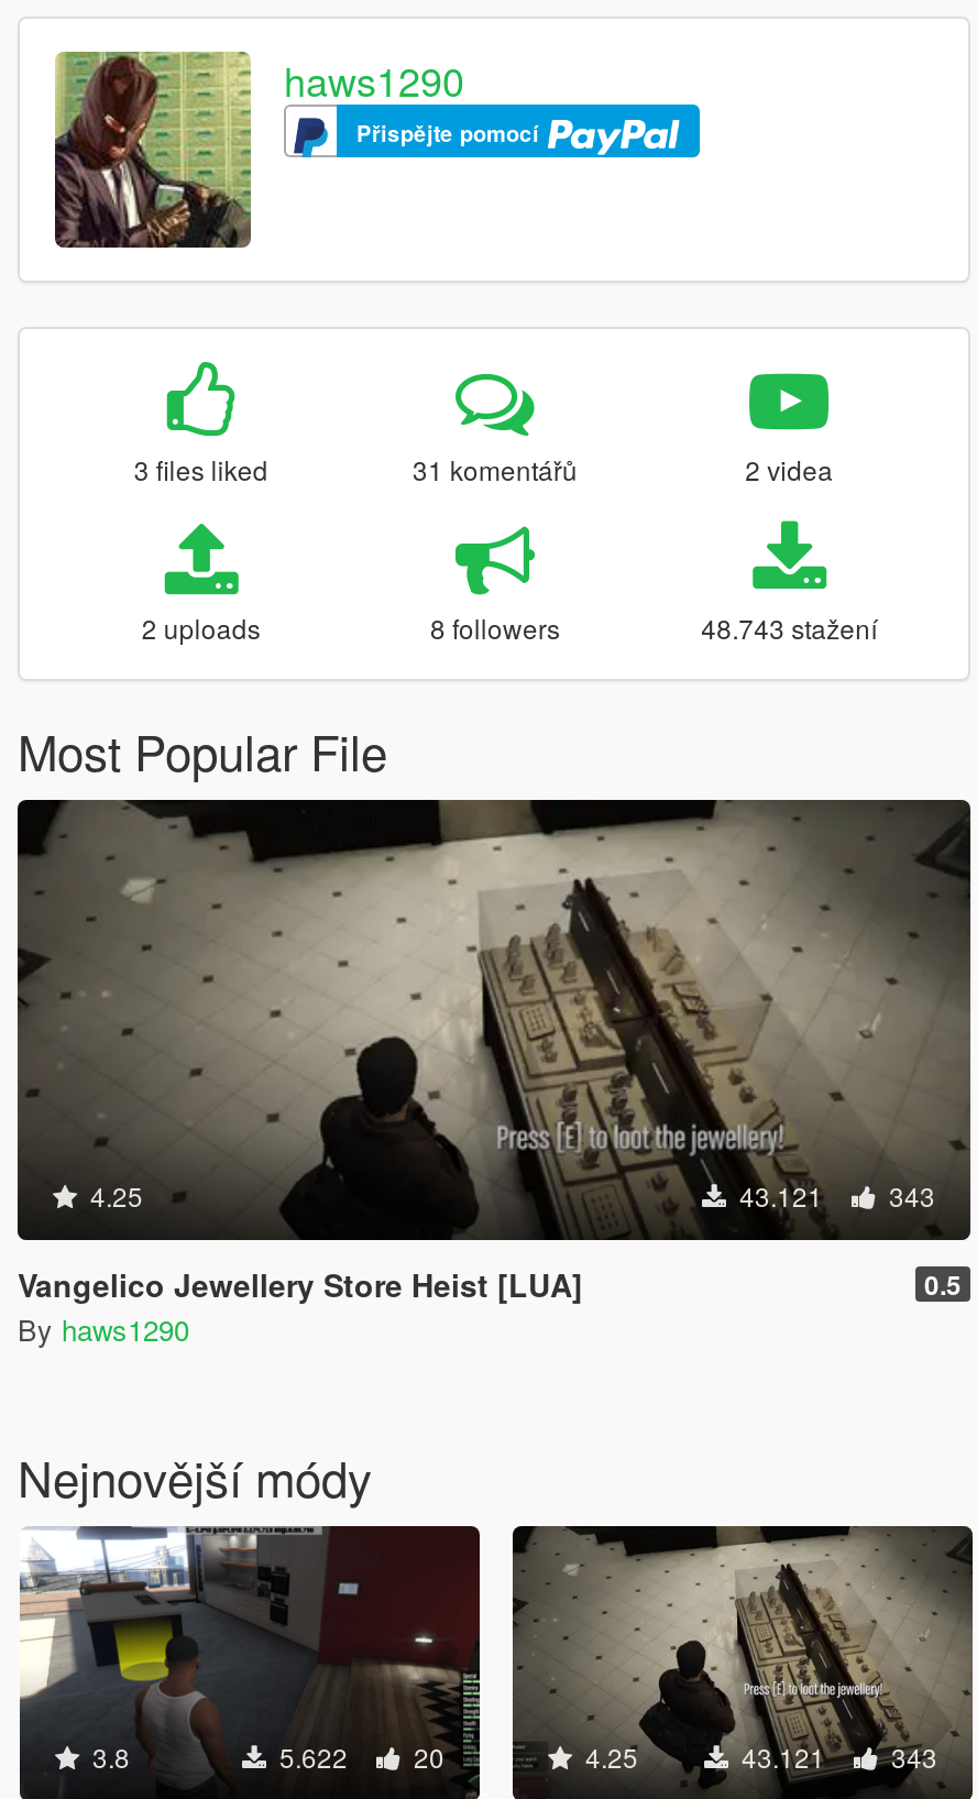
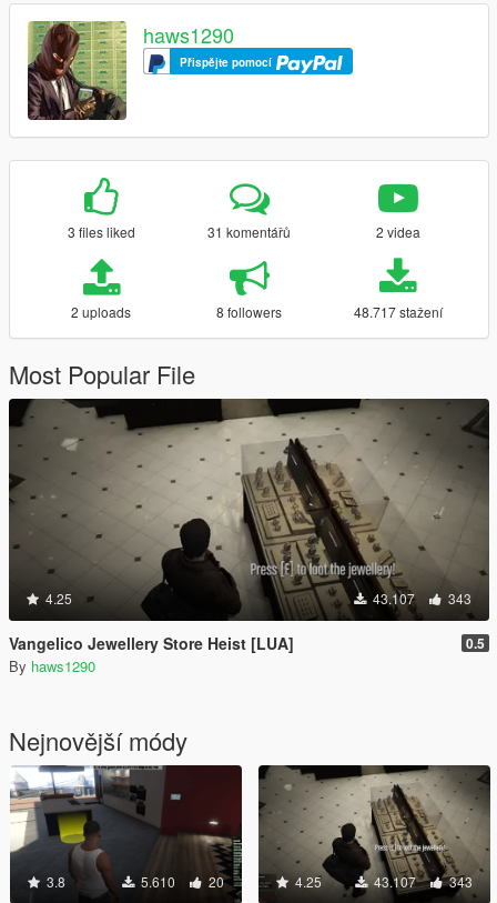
- 48.743 stažení
+ 48.717 stažení

- 43.121 343
+ 43.107 343

- 5.622 20
+ 5.610 20

- 43.121 343
+ 43.107 343
